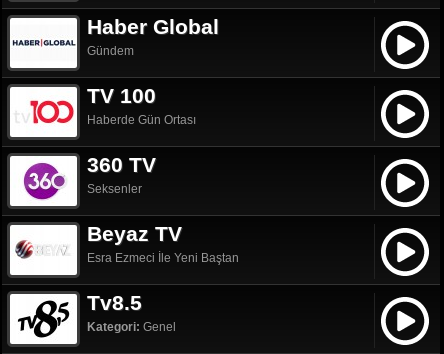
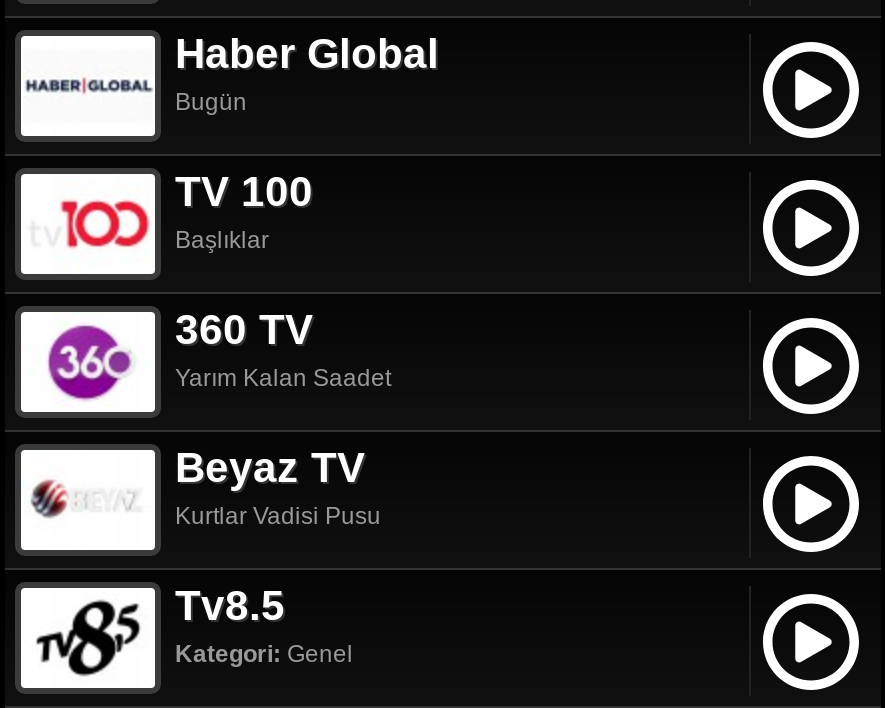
- Gündem
+ Bugün

- Haberde Gün Ortası
+ Başlıklar

- Seksenler
+ Yarım Kalan Saadet

- Esra Ezmeci İle Yeni Baştan
+ Kurtlar Vadisi Pusu
